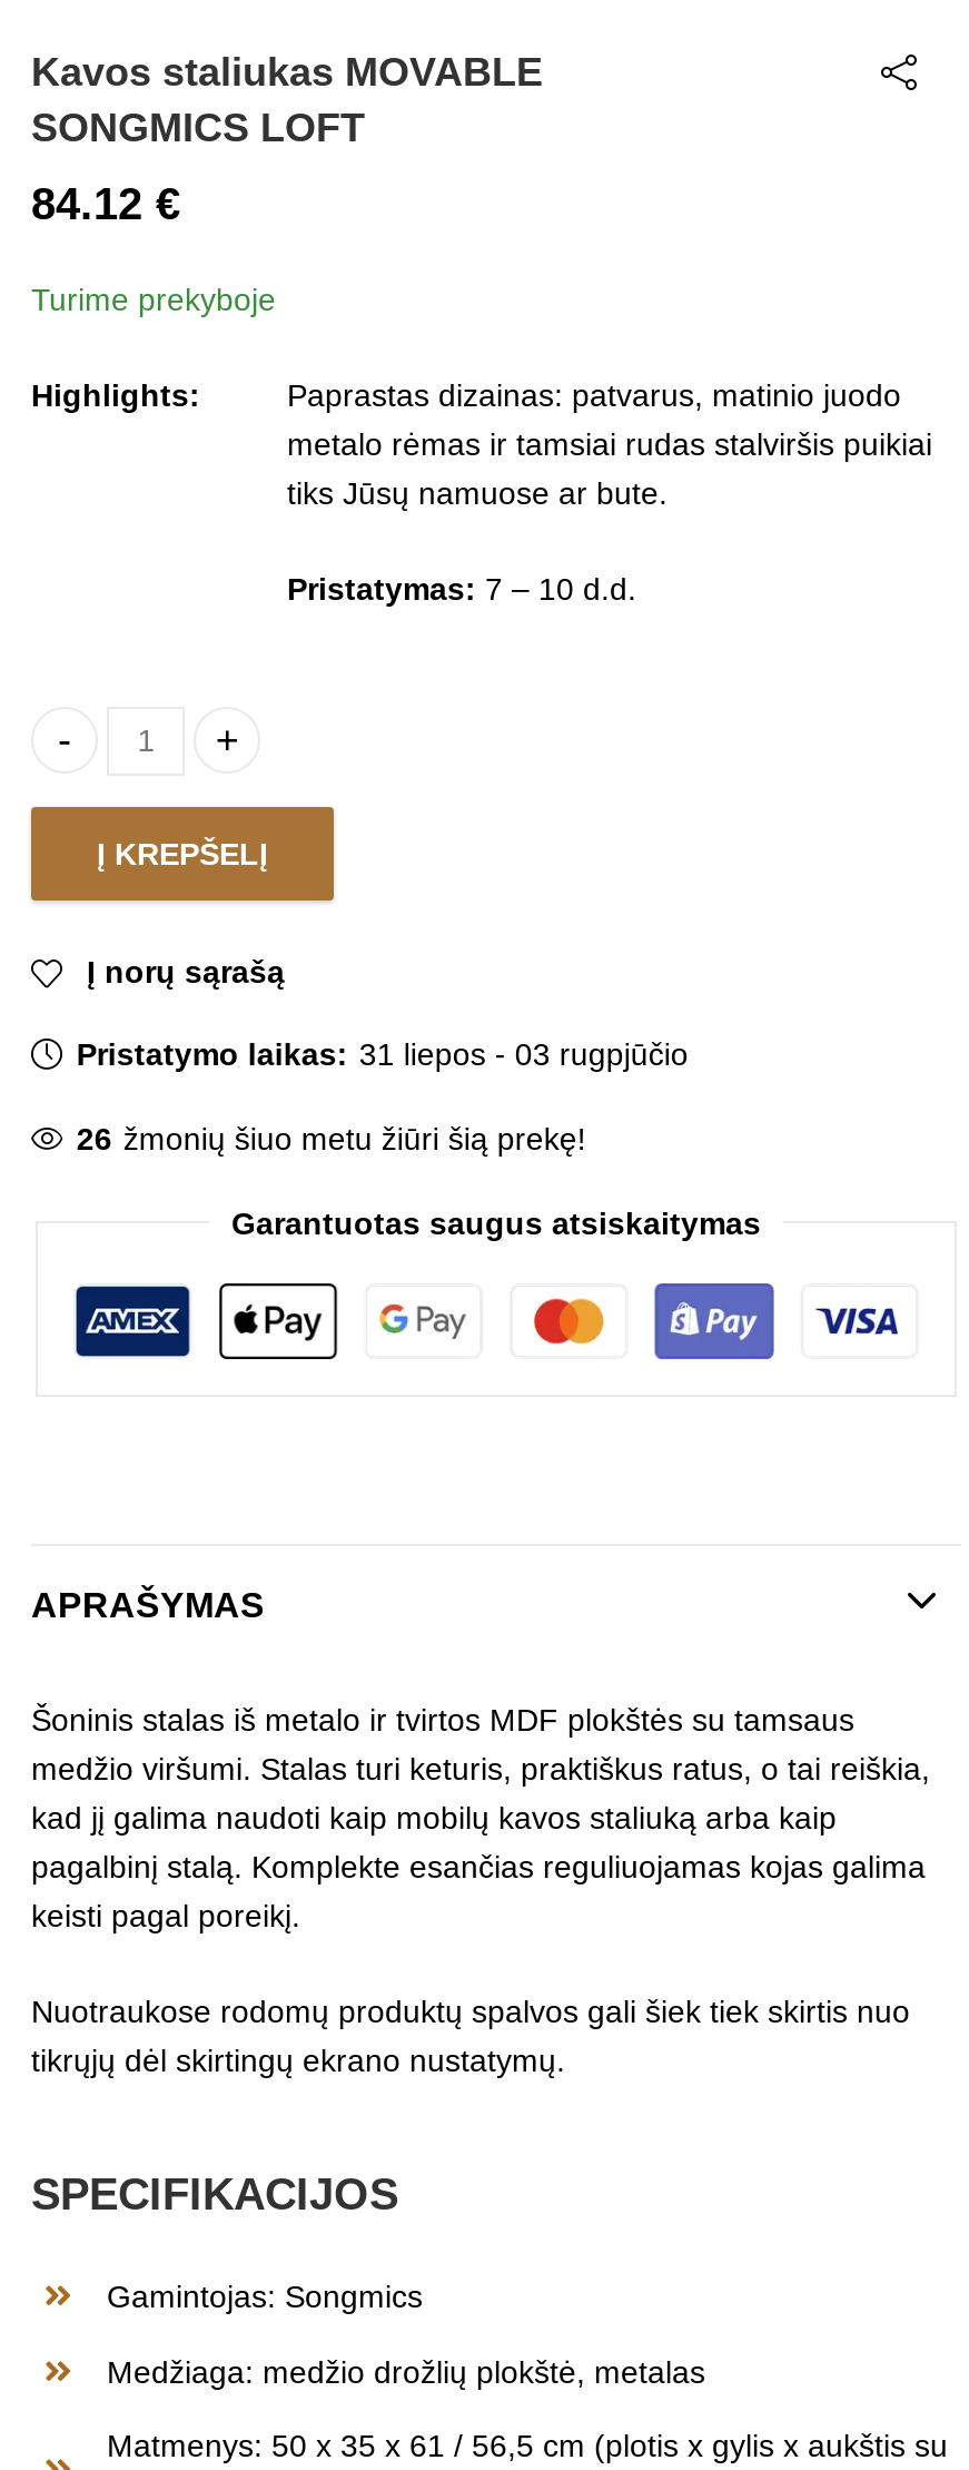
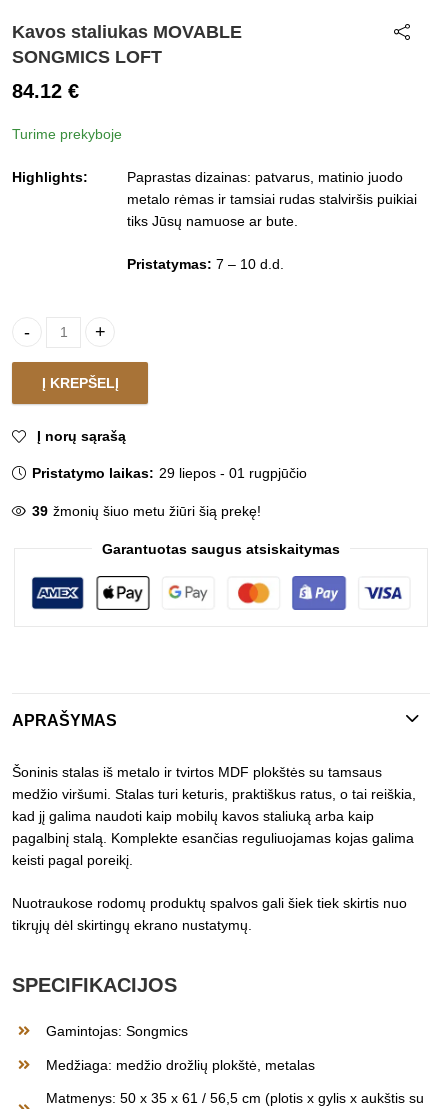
- Pristatymo laikas: 31 liepos - 03 rugpjūčio
+ Pristatymo laikas: 29 liepos - 01 rugpjūčio

- 26 žmonių šiuo metu žiūri šią prekę!
+ 39 žmonių šiuo metu žiūri šią prekę!
